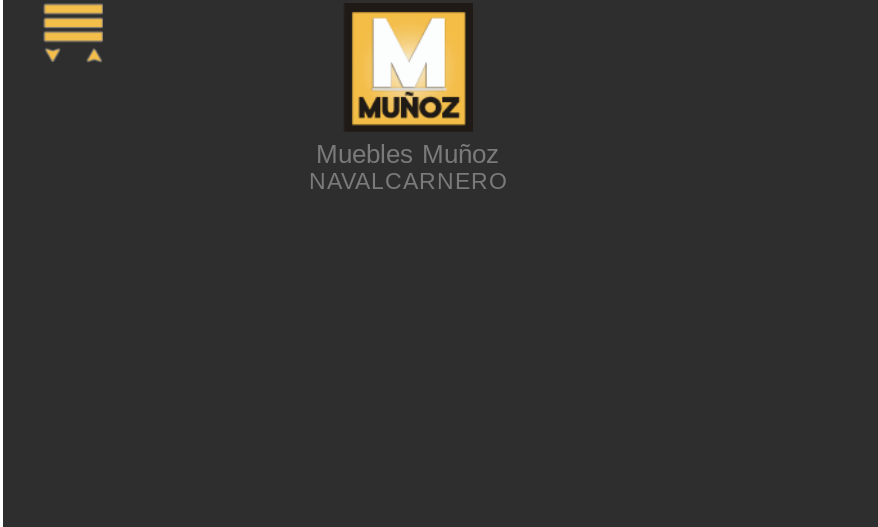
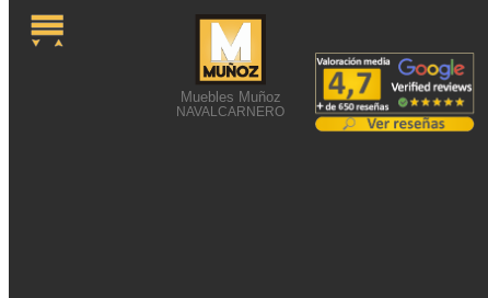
+ [image]
